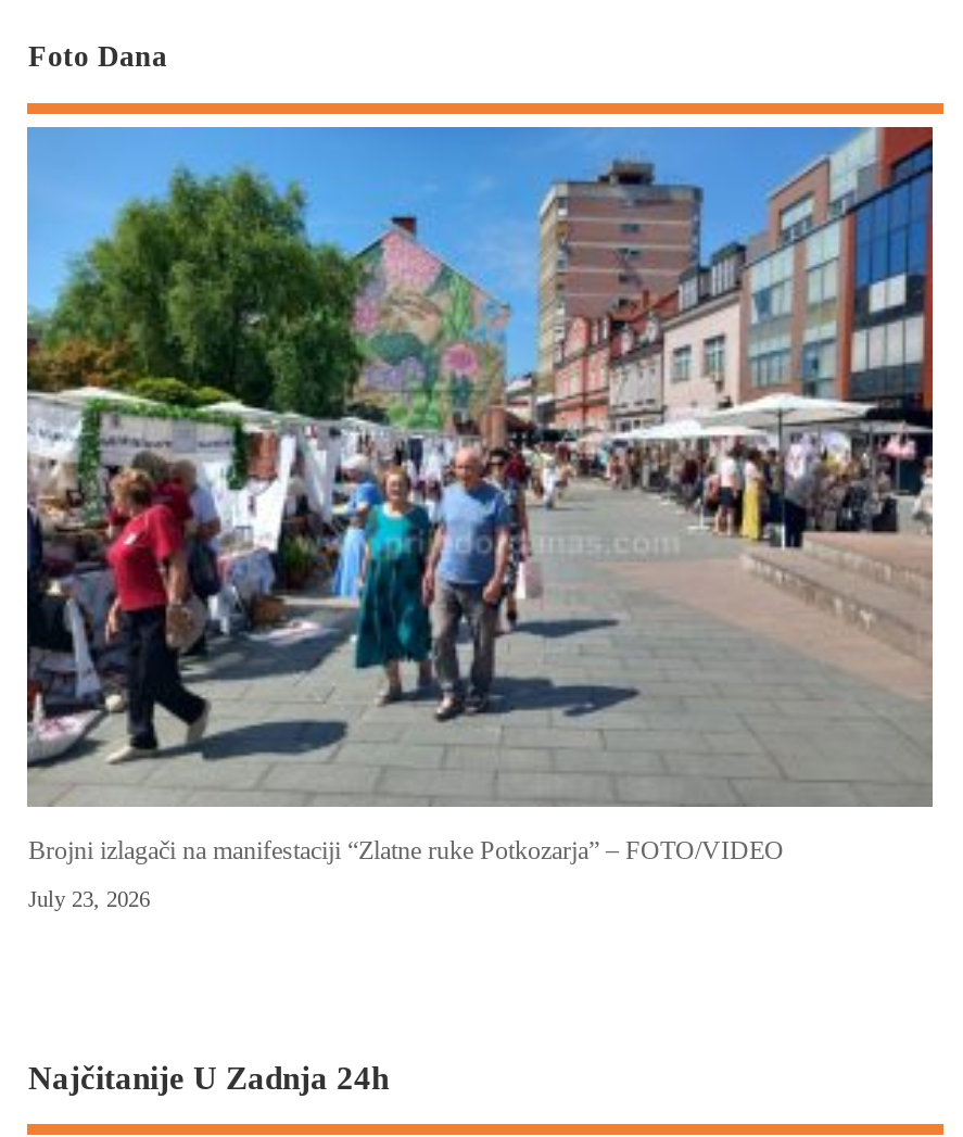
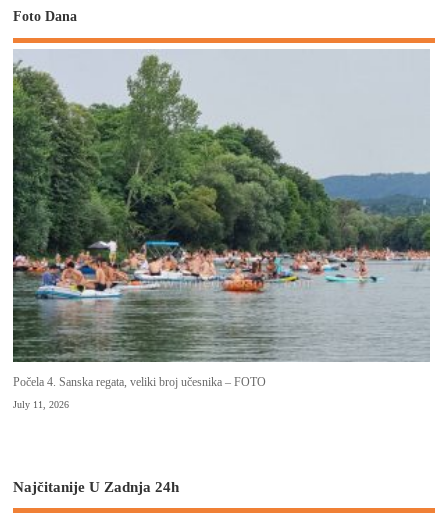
- [image]
- Brojni izlagači na manifestaciji “Zlatne ruke Potkozarja” – FOTO/VIDEO
+ [image]
+ Počela 4. Sanska regata, veliki broj učesnika – FOTO

- July 23, 2026
+ July 11, 2026
